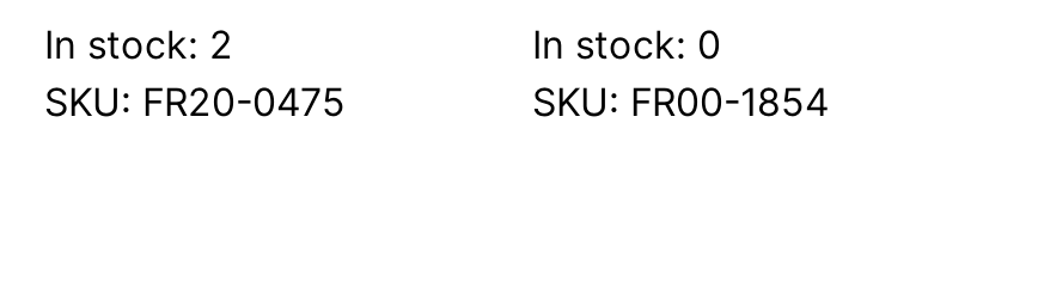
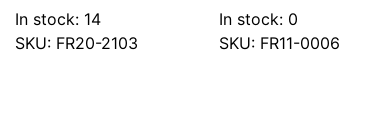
- In stock: 2
+ In stock: 14

- SKU: FR20-0475
+ SKU: FR20-2103

- SKU: FR00-1854
+ SKU: FR11-0006
